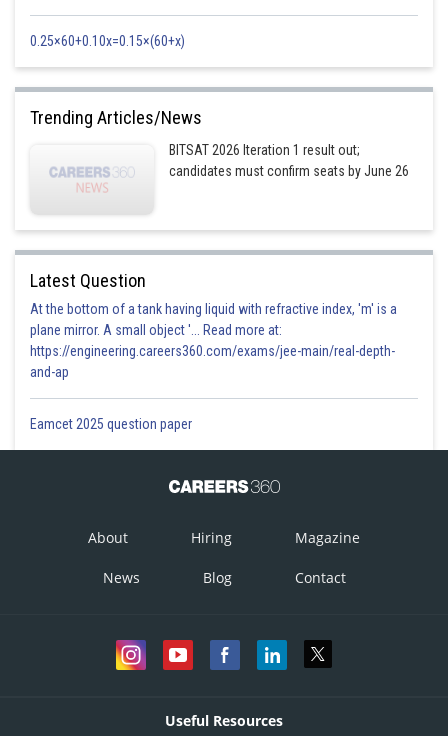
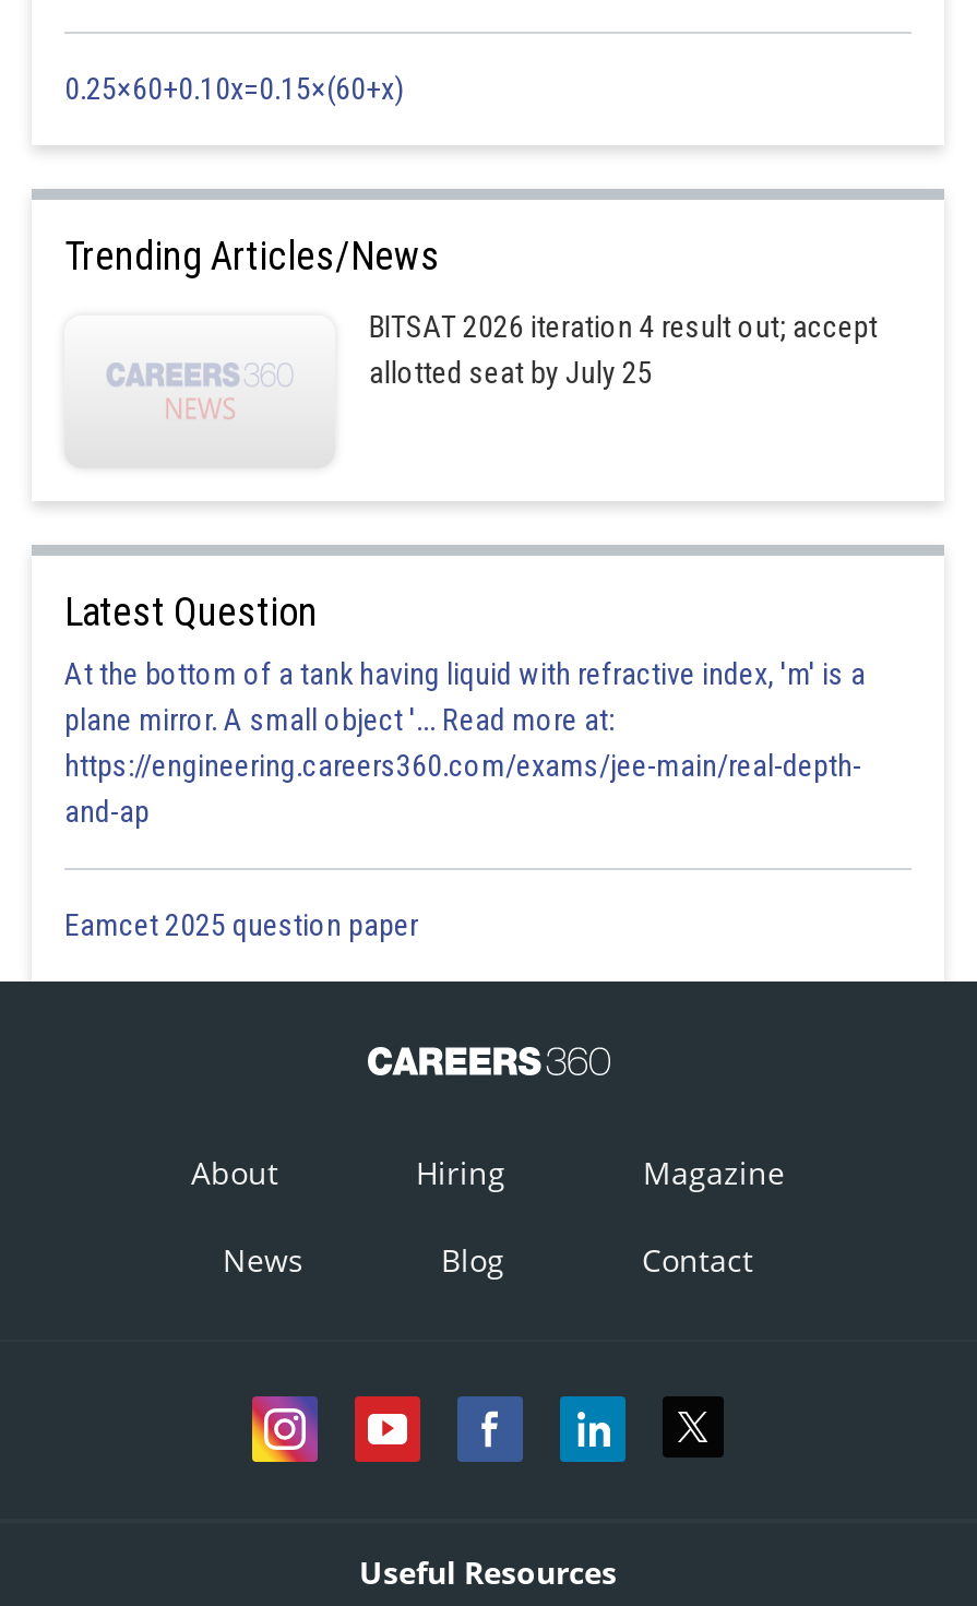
- BITSAT 2026 Iteration 1 result out;
- candidates must confirm seats by June 26
+ BITSAT 2026 iteration 4 result out; accept
+ allotted seat by July 25
